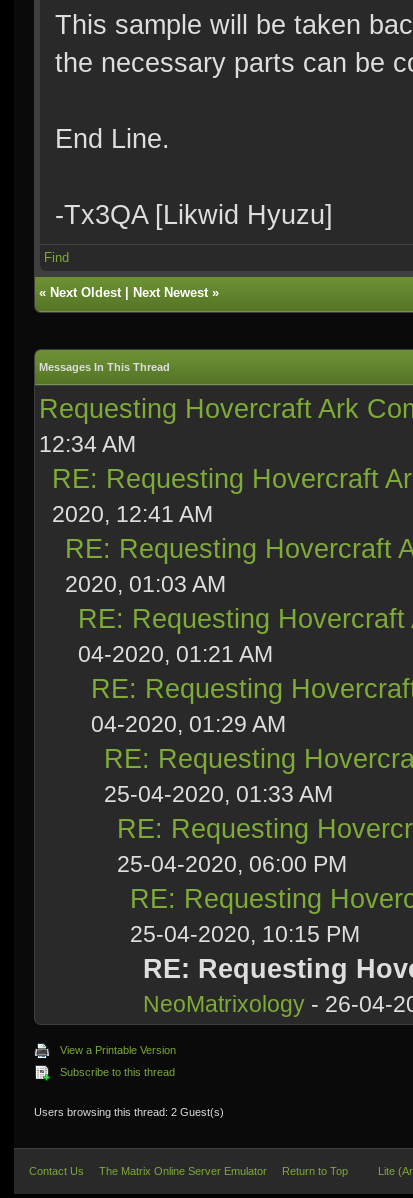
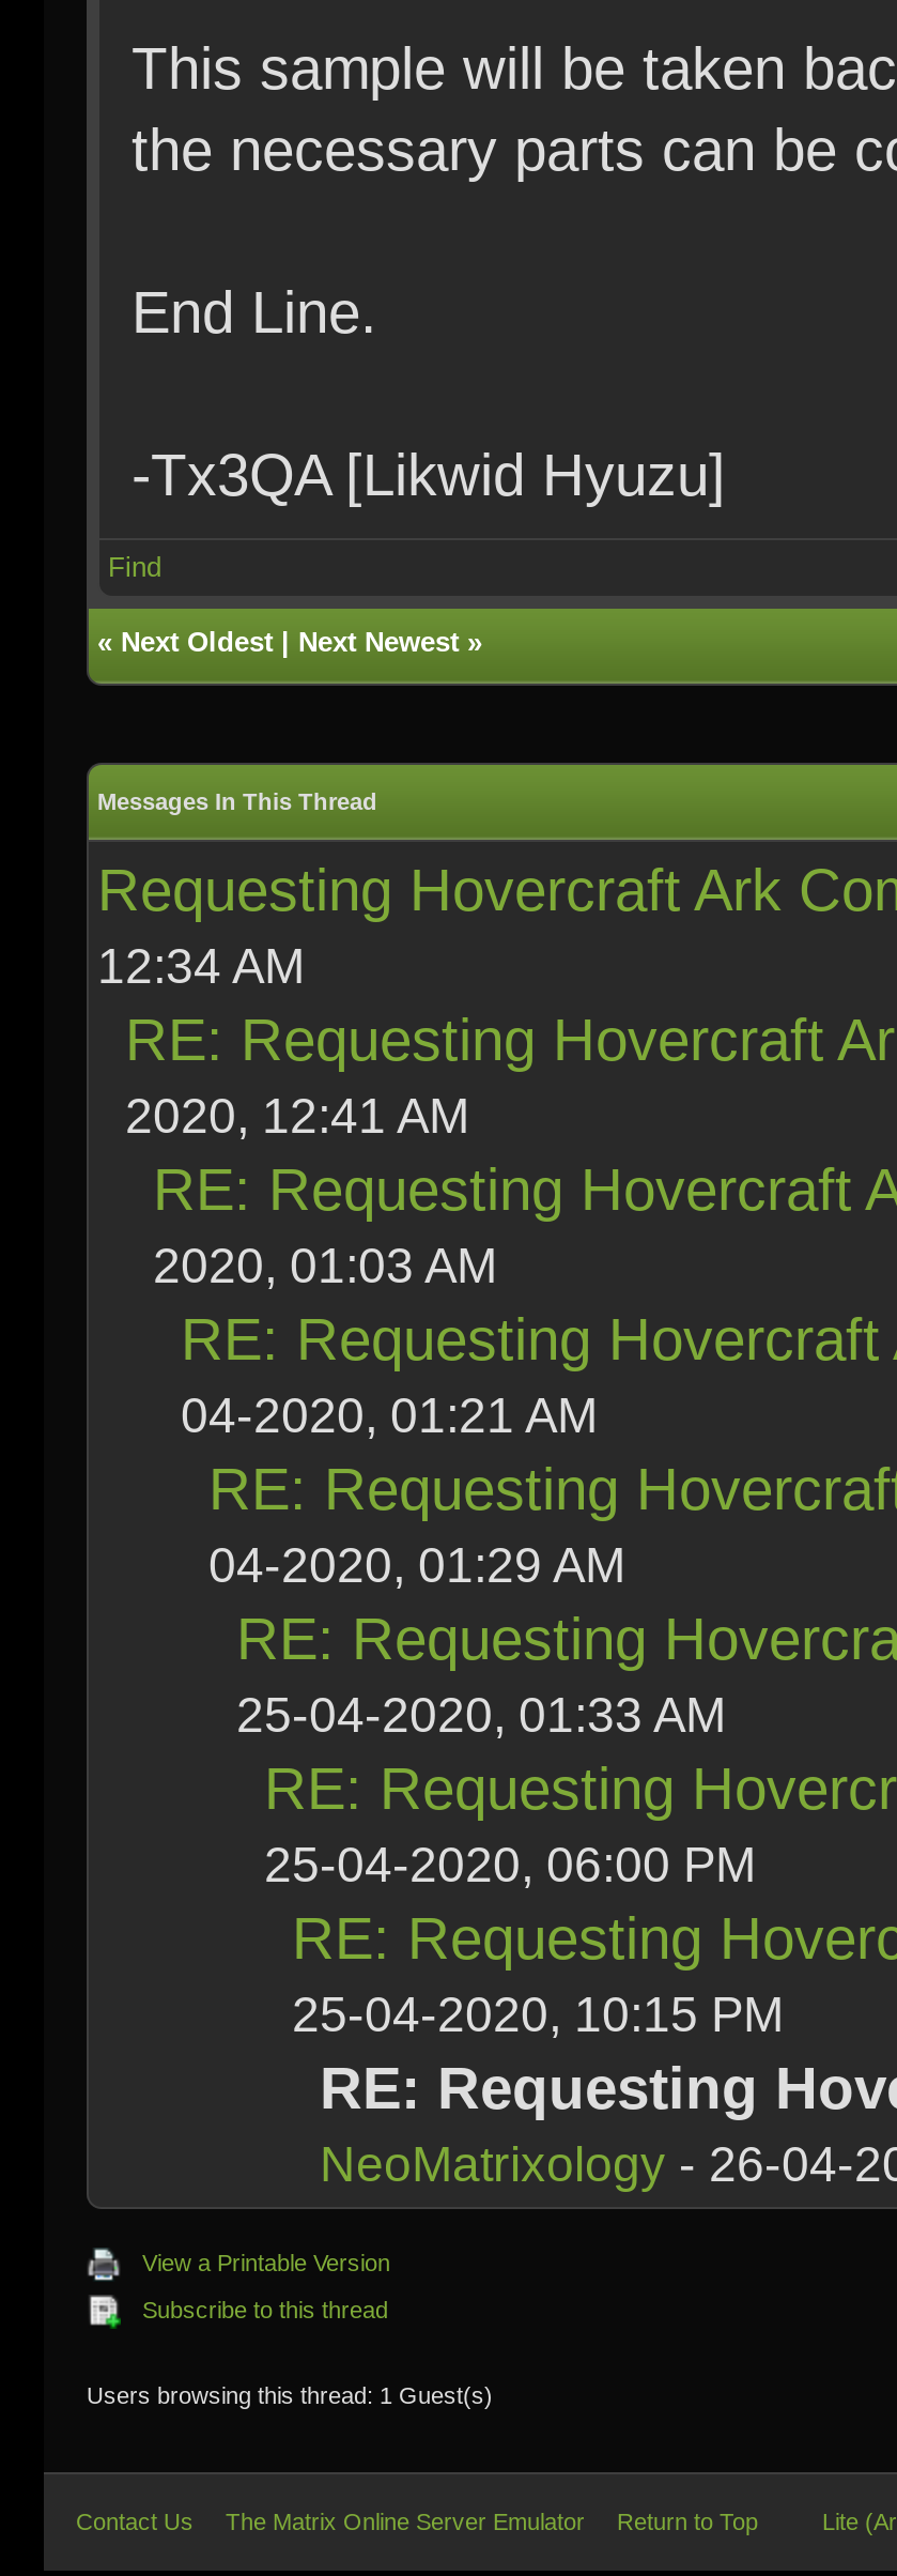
- Users browsing this thread: 2 Guest(s)
+ Users browsing this thread: 1 Guest(s)
